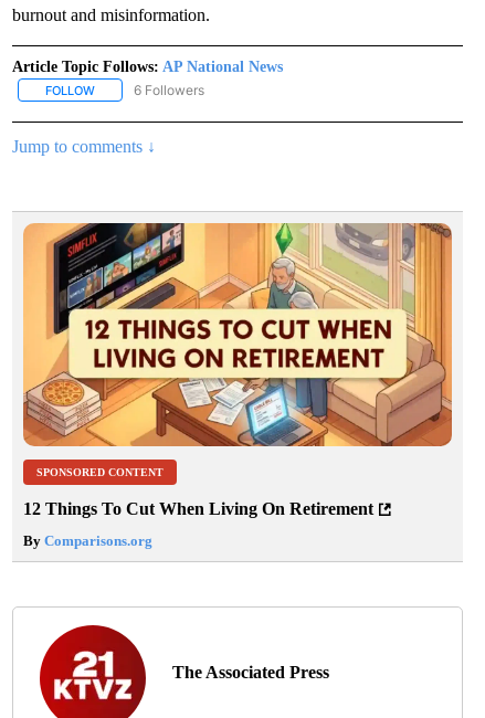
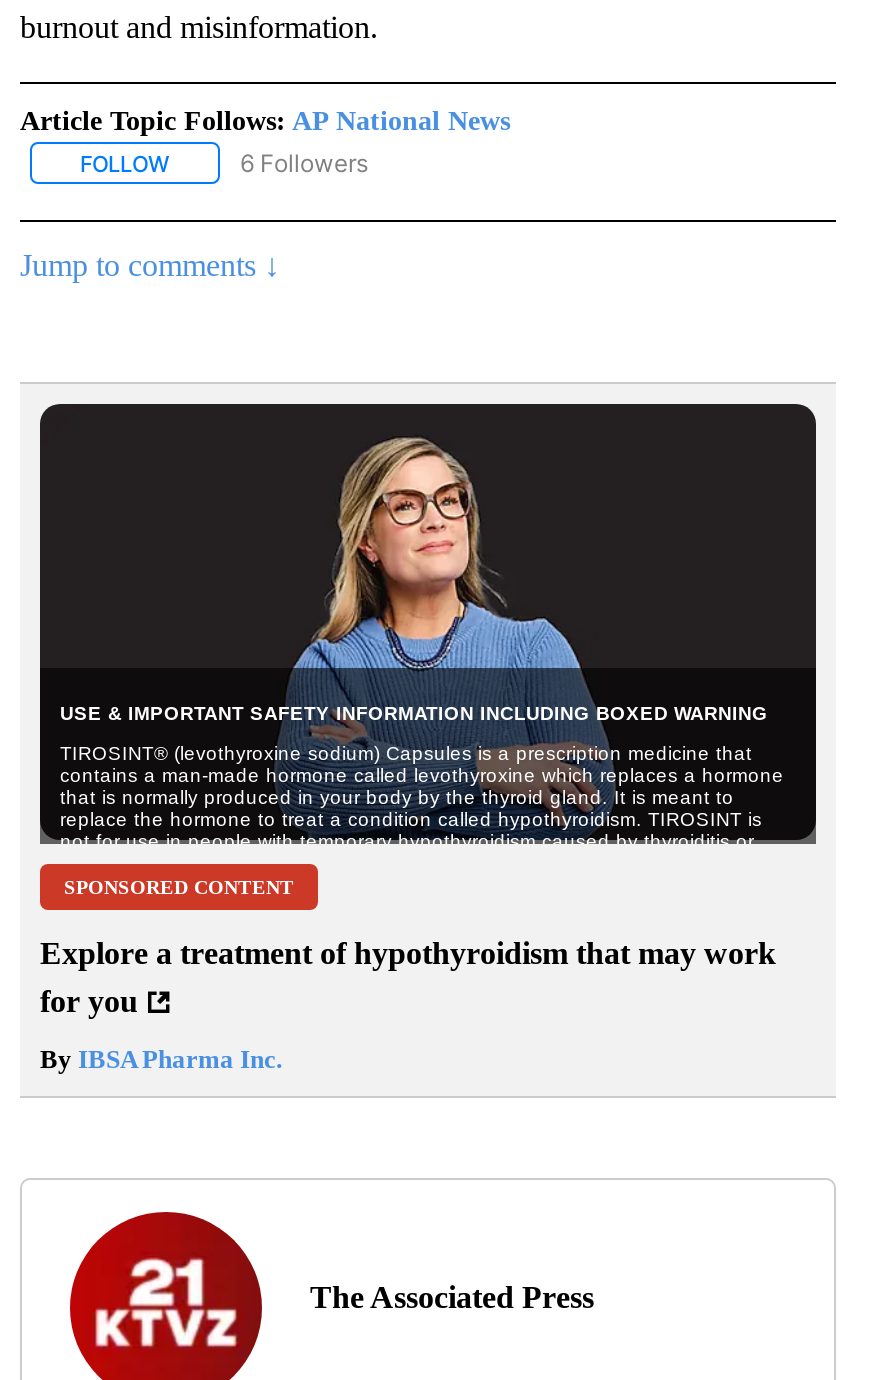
- [image]
+ [image]

- 12 Things To Cut When Living On Retirement
+ Explore a treatment of hypothyroidism that may work
+ for you

- By Comparisons.org
+ By IBSA Pharma Inc.
